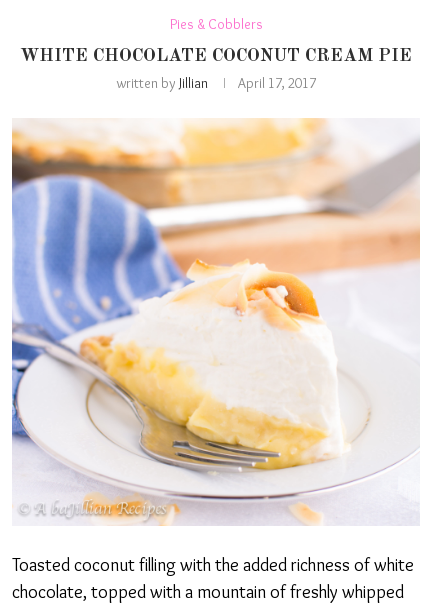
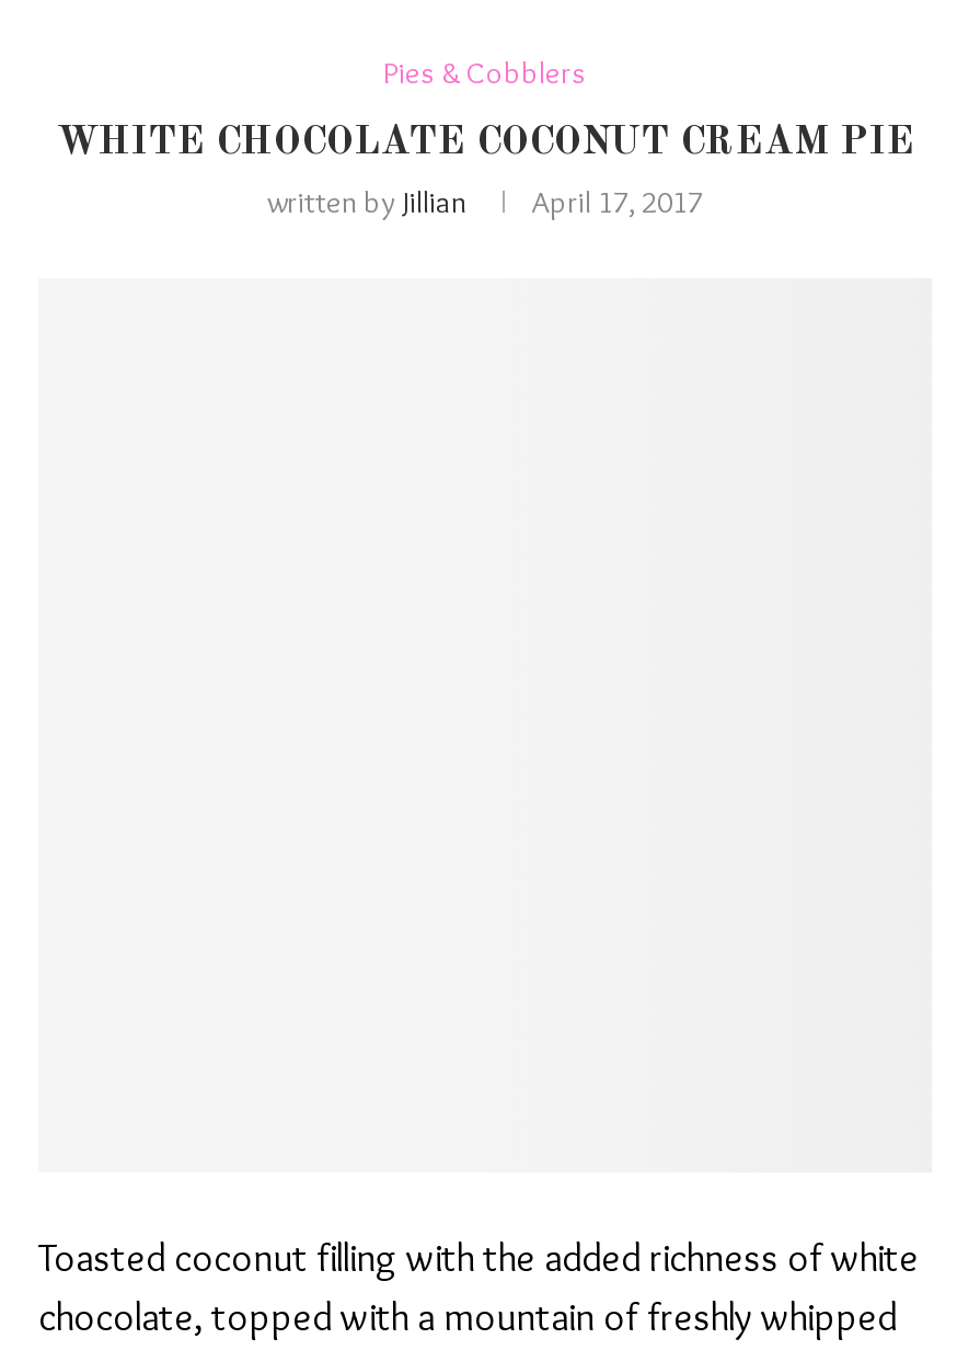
- [image]
